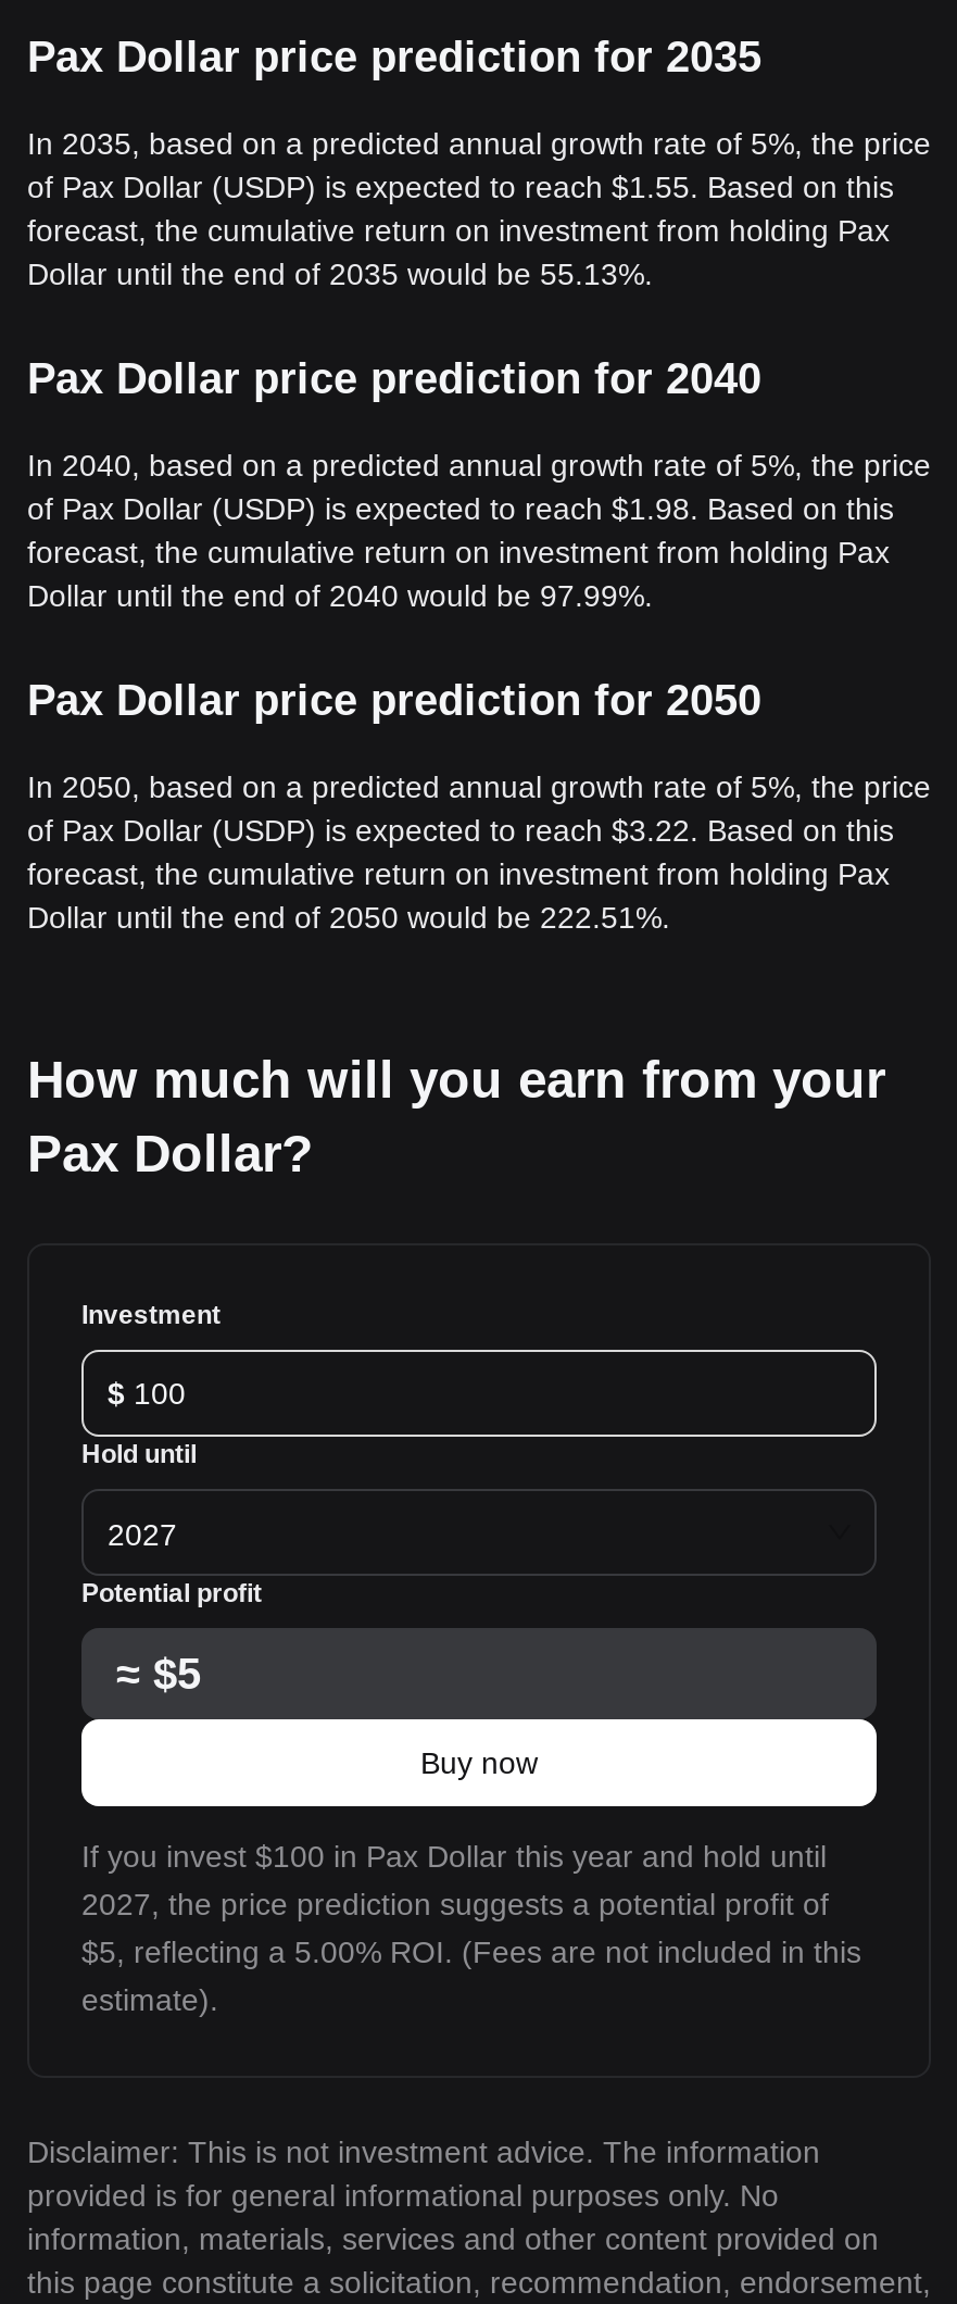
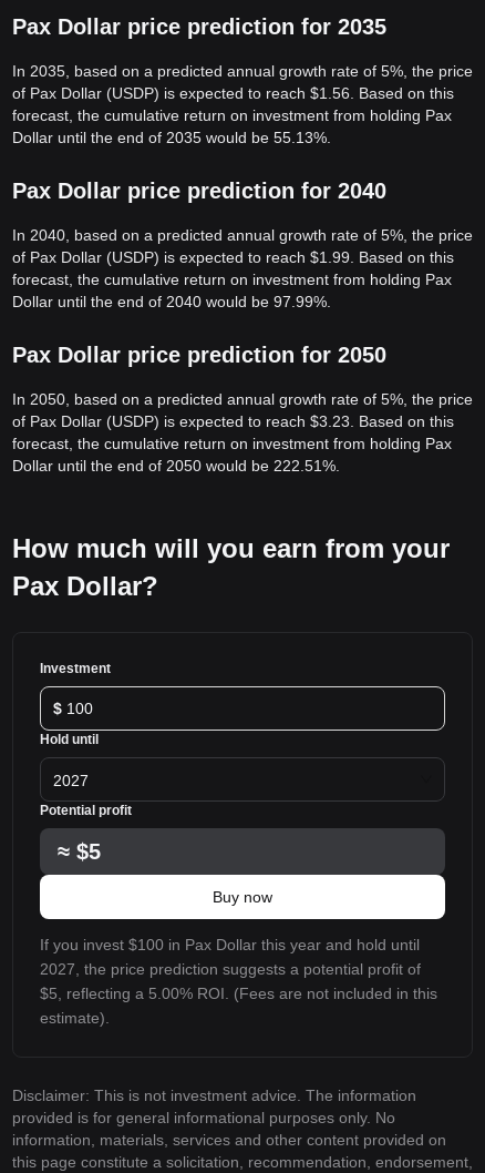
- of Pax Dollar (USDP) is expected to reach $1.55. Based on this
+ of Pax Dollar (USDP) is expected to reach $1.56. Based on this

- of Pax Dollar (USDP) is expected to reach $1.98. Based on this
+ of Pax Dollar (USDP) is expected to reach $1.99. Based on this

- of Pax Dollar (USDP) is expected to reach $3.22. Based on this
+ of Pax Dollar (USDP) is expected to reach $3.23. Based on this
